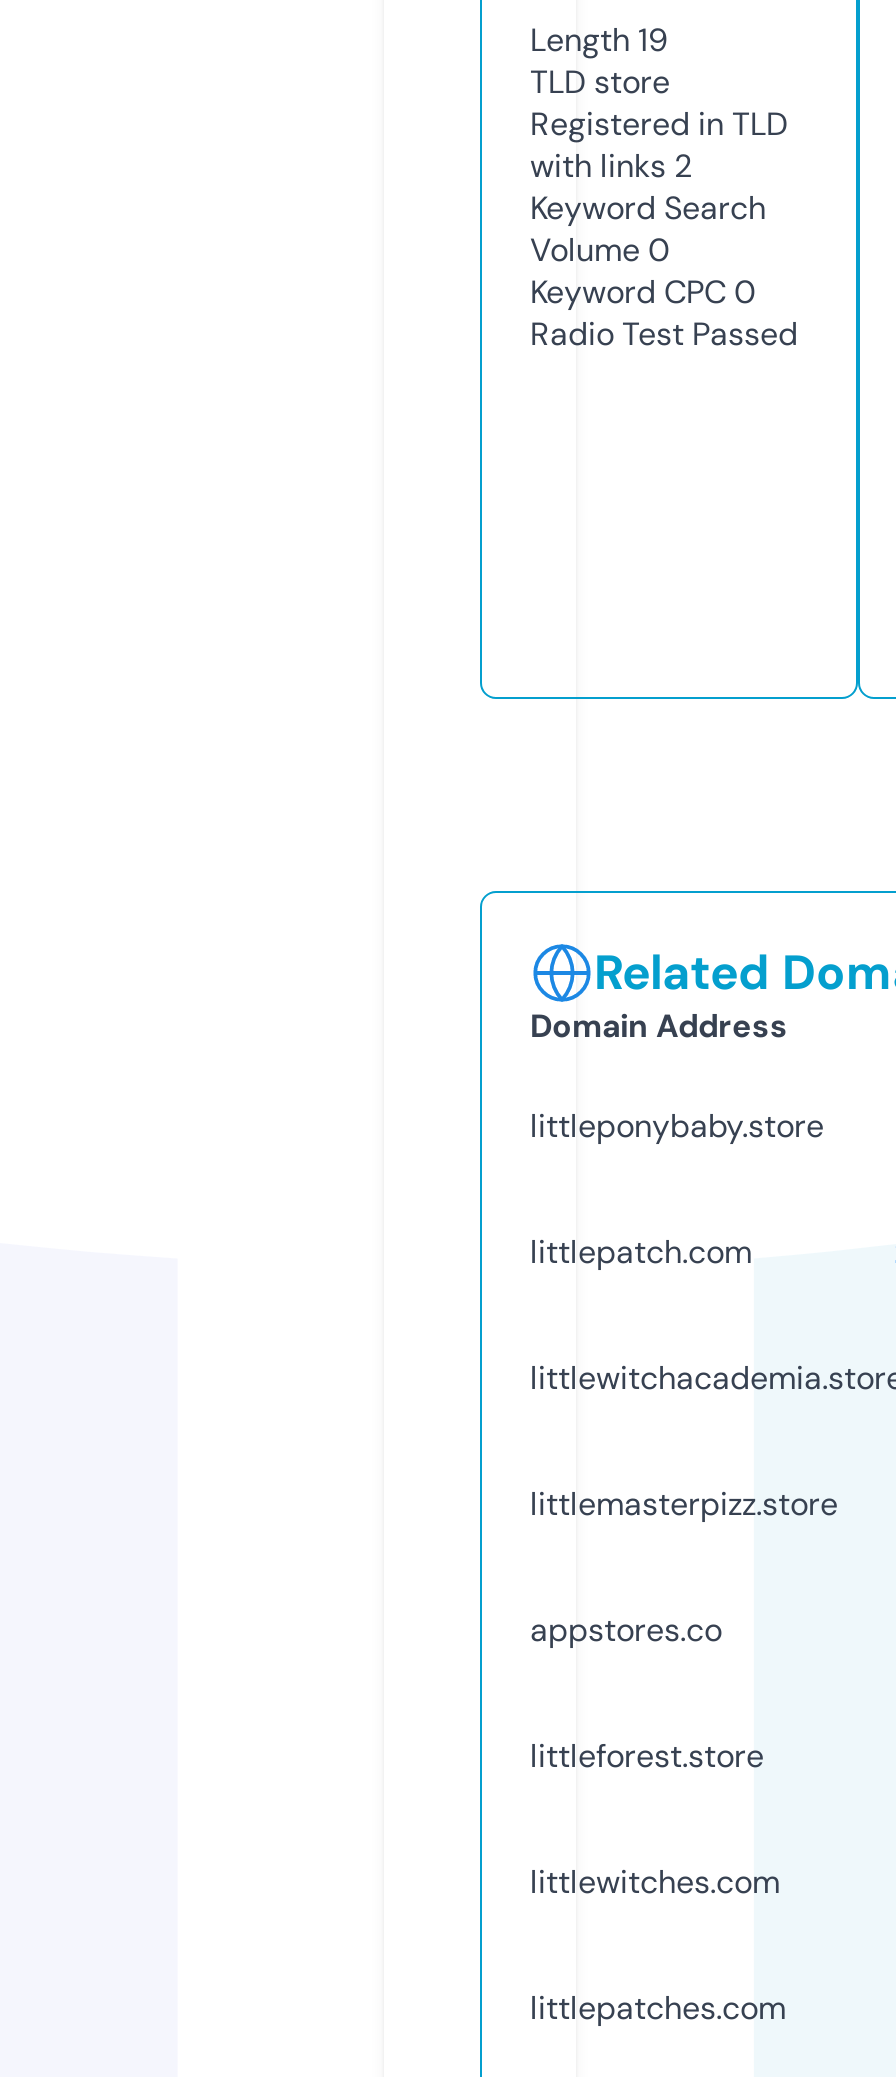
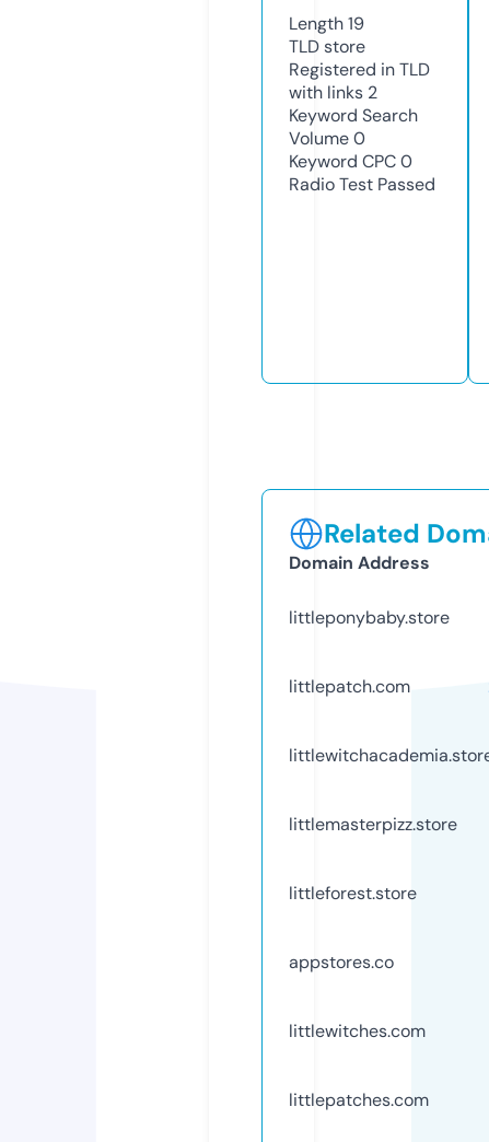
moved down: appstores.co

moved up: littleforest.store
